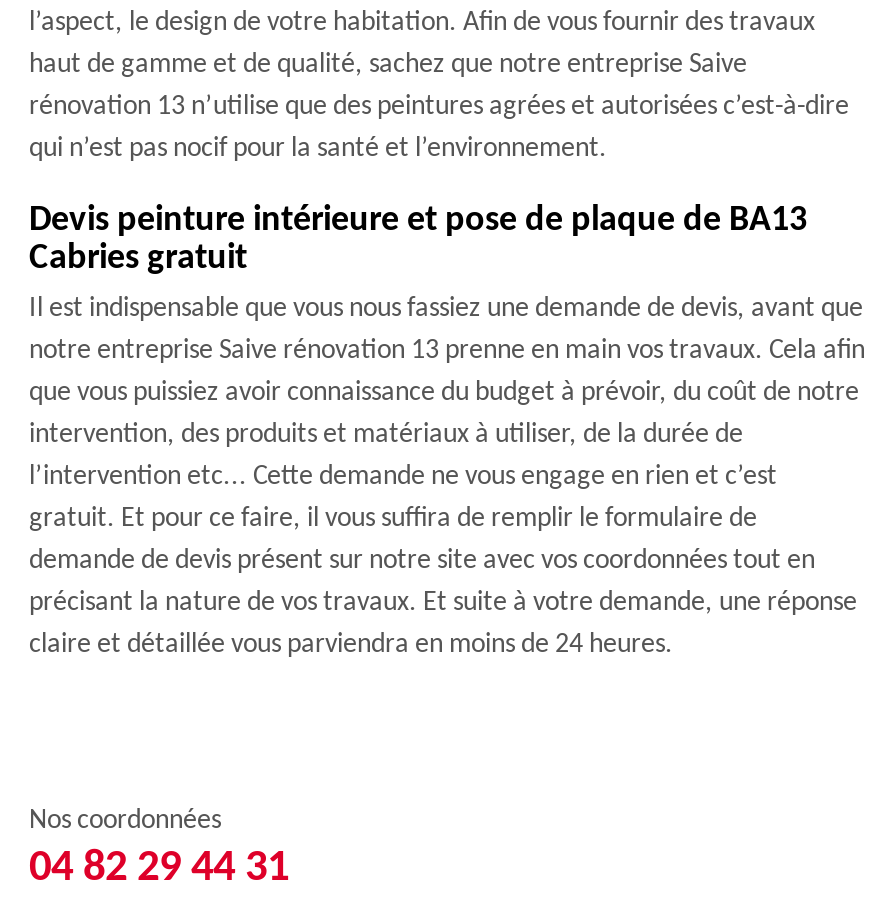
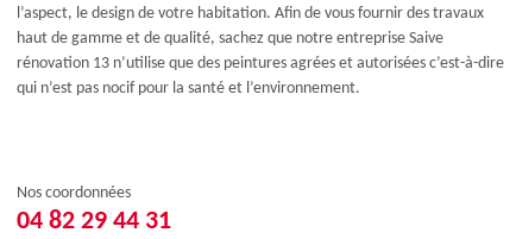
- Devis peinture intérieure et pose de plaque de BA13
- Cabries gratuit
- Il est indispensable que vous nous fassiez une demande de devis, avant que
- notre entreprise Saive rénovation 13 prenne en main vos travaux. Cela afin
- que vous puissiez avoir connaissance du budget à prévoir, du coût de notre
- intervention, des produits et matériaux à utiliser, de la durée de
- l’intervention etc... Cette demande ne vous engage en rien et c’est
- gratuit. Et pour ce faire, il vous suffira de remplir le formulaire de
- demande de devis présent sur notre site avec vos coordonnées tout en
- précisant la nature de vos travaux. Et suite à votre demande, une réponse
- claire et détaillée vous parviendra en moins de 24 heures.
